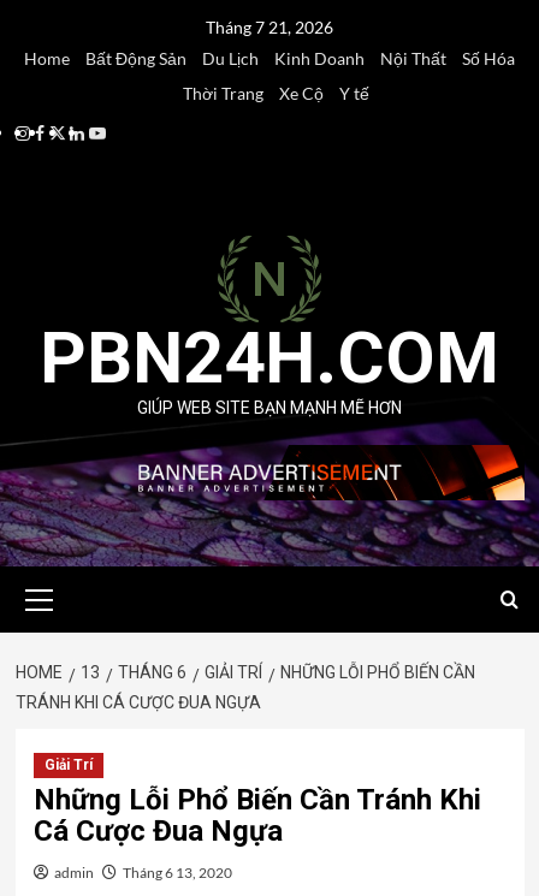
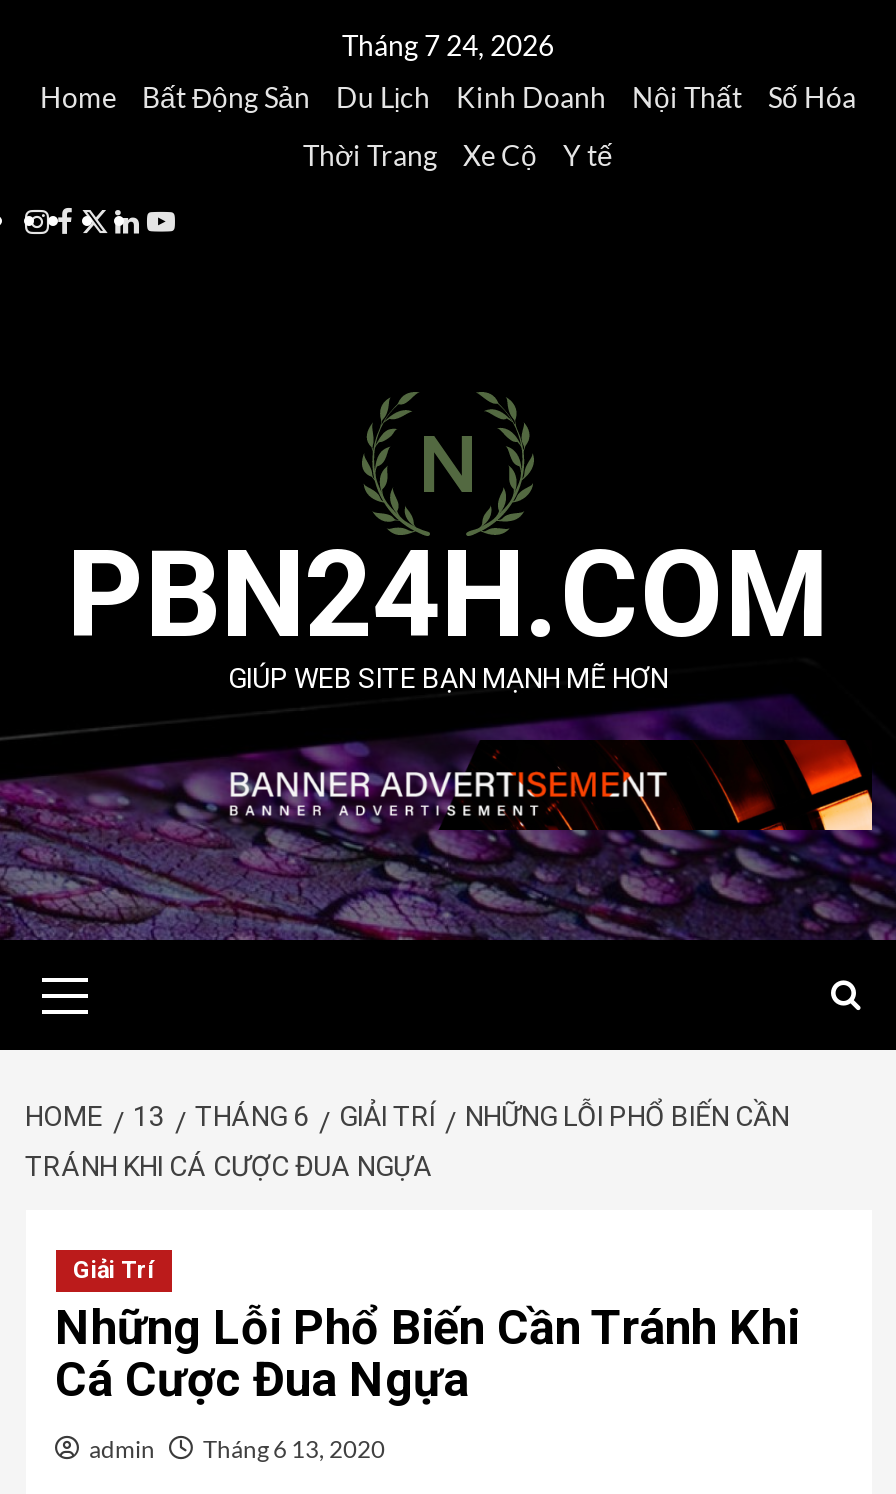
- Tháng 7 21, 2026
+ Tháng 7 24, 2026
